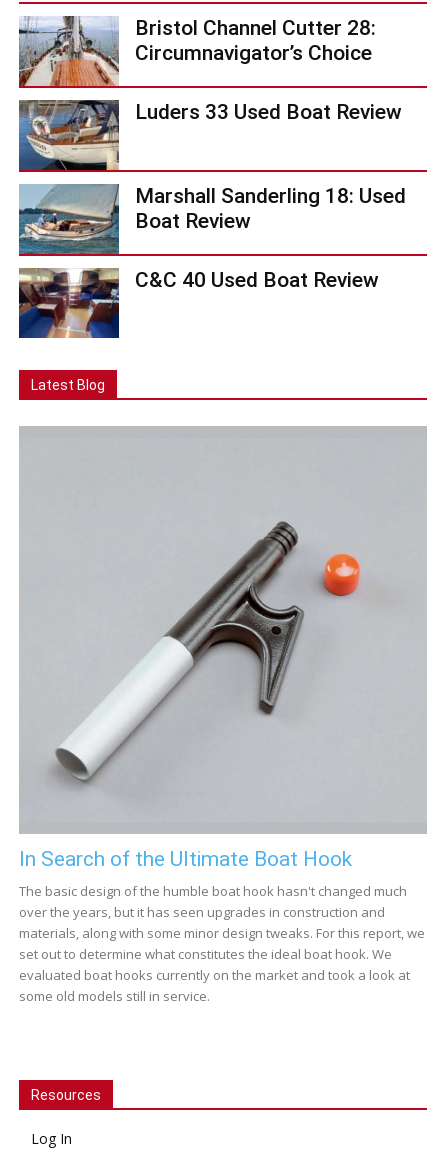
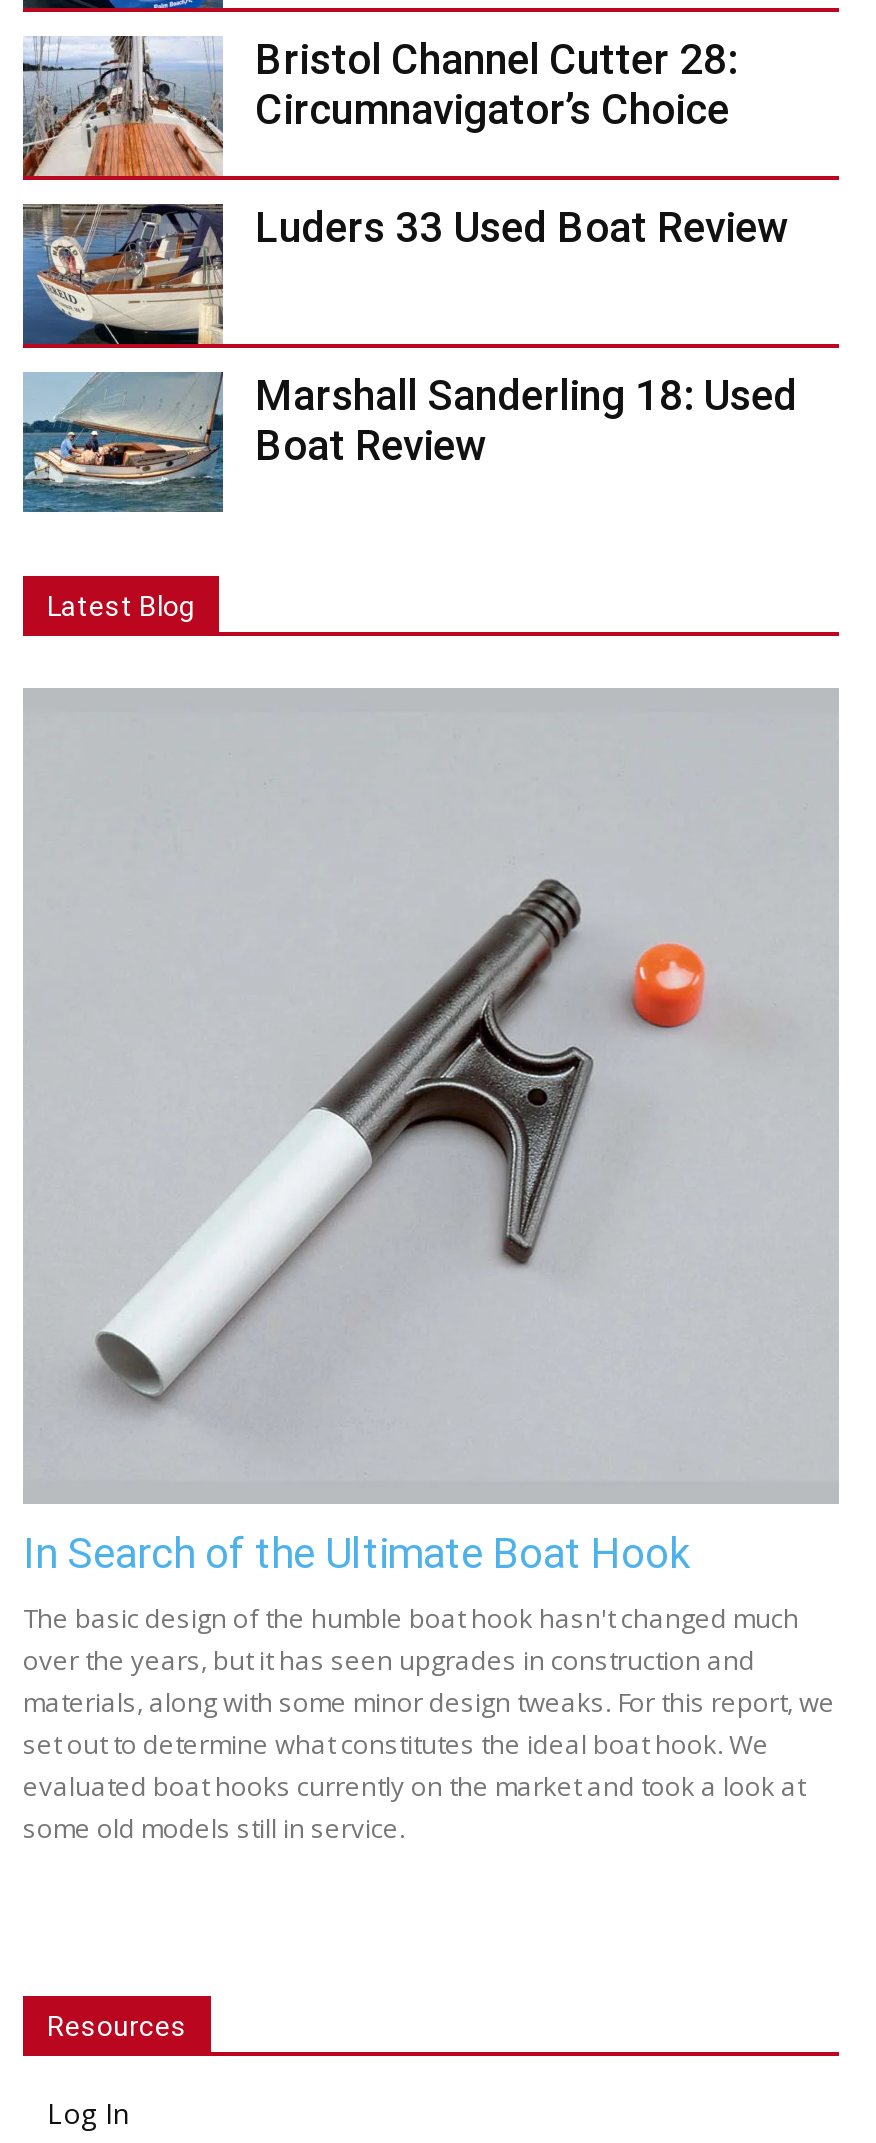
- [image]
- C&C 40 Used Boat Review
